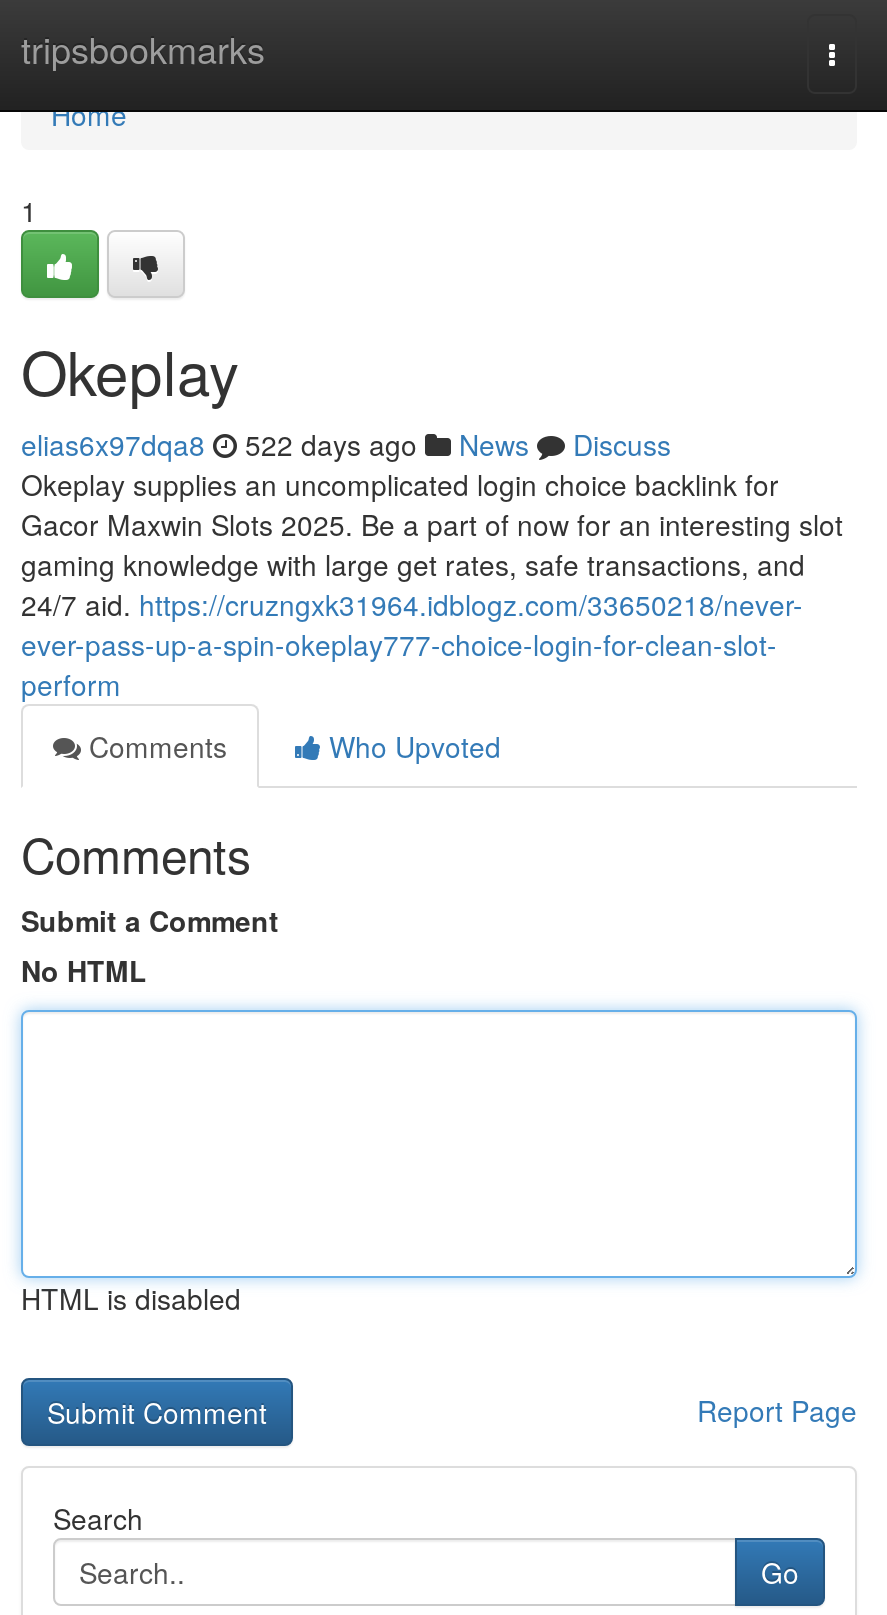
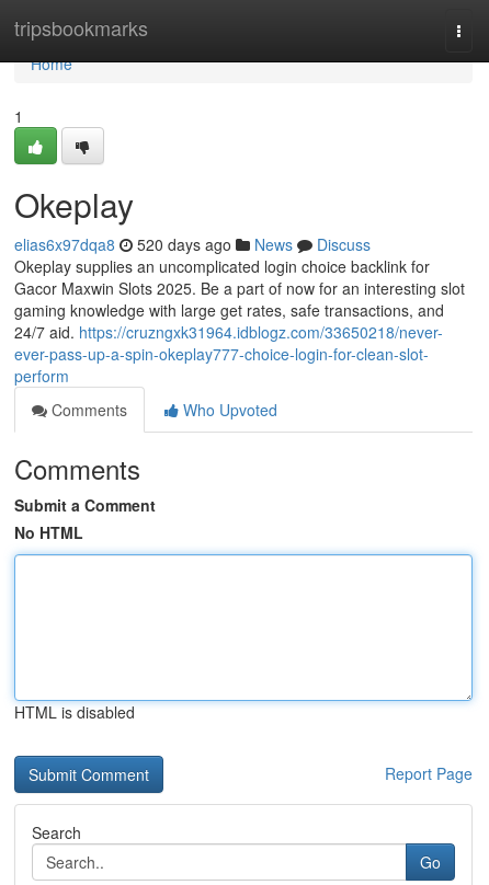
- elias6x97dqa8 522 days ago News Discuss
+ elias6x97dqa8 520 days ago News Discuss
